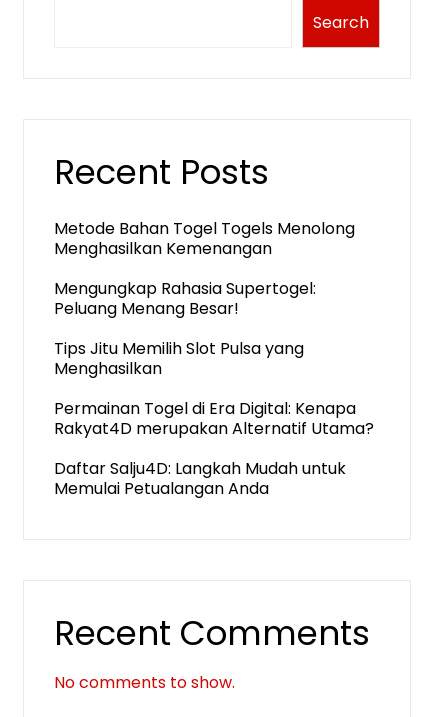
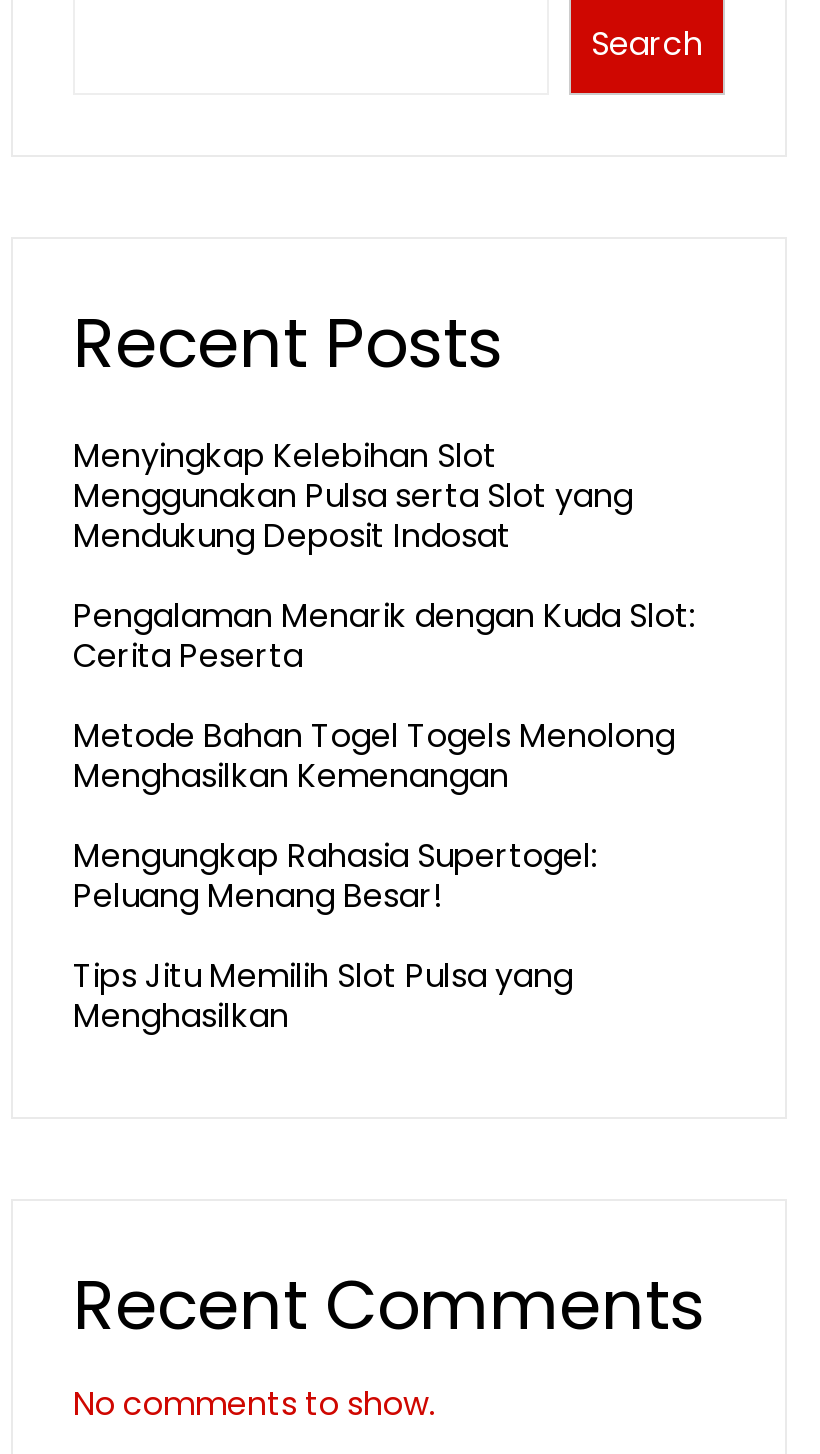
+ Menyingkap Kelebihan Slot
+ Menggunakan Pulsa serta Slot yang
+ Mendukung Deposit Indosat
+ Pengalaman Menarik dengan Kuda Slot:
+ Cerita Peserta

moved down: Metode Bahan Togel Togels Menolong | Menghasilkan Kemenangan | Mengungkap Rahasia Supertogel: | Peluang Menang Besar! | Tips Jitu Memilih Slot Pulsa yang | Menghasilkan

- Permainan Togel di Era Digital: Kenapa
- Rakyat4D merupakan Alternatif Utama?
- Daftar Salju4D: Langkah Mudah untuk
- Memulai Petualangan Anda
